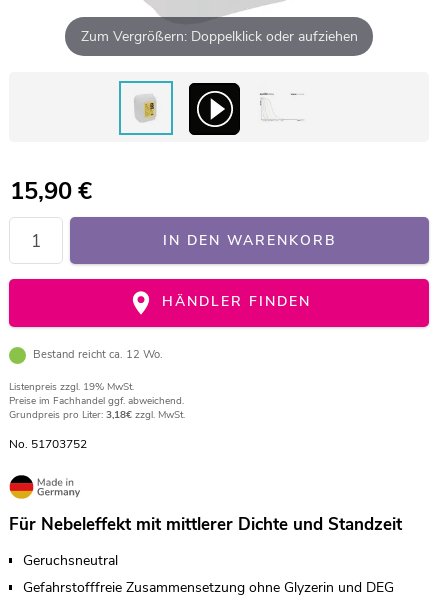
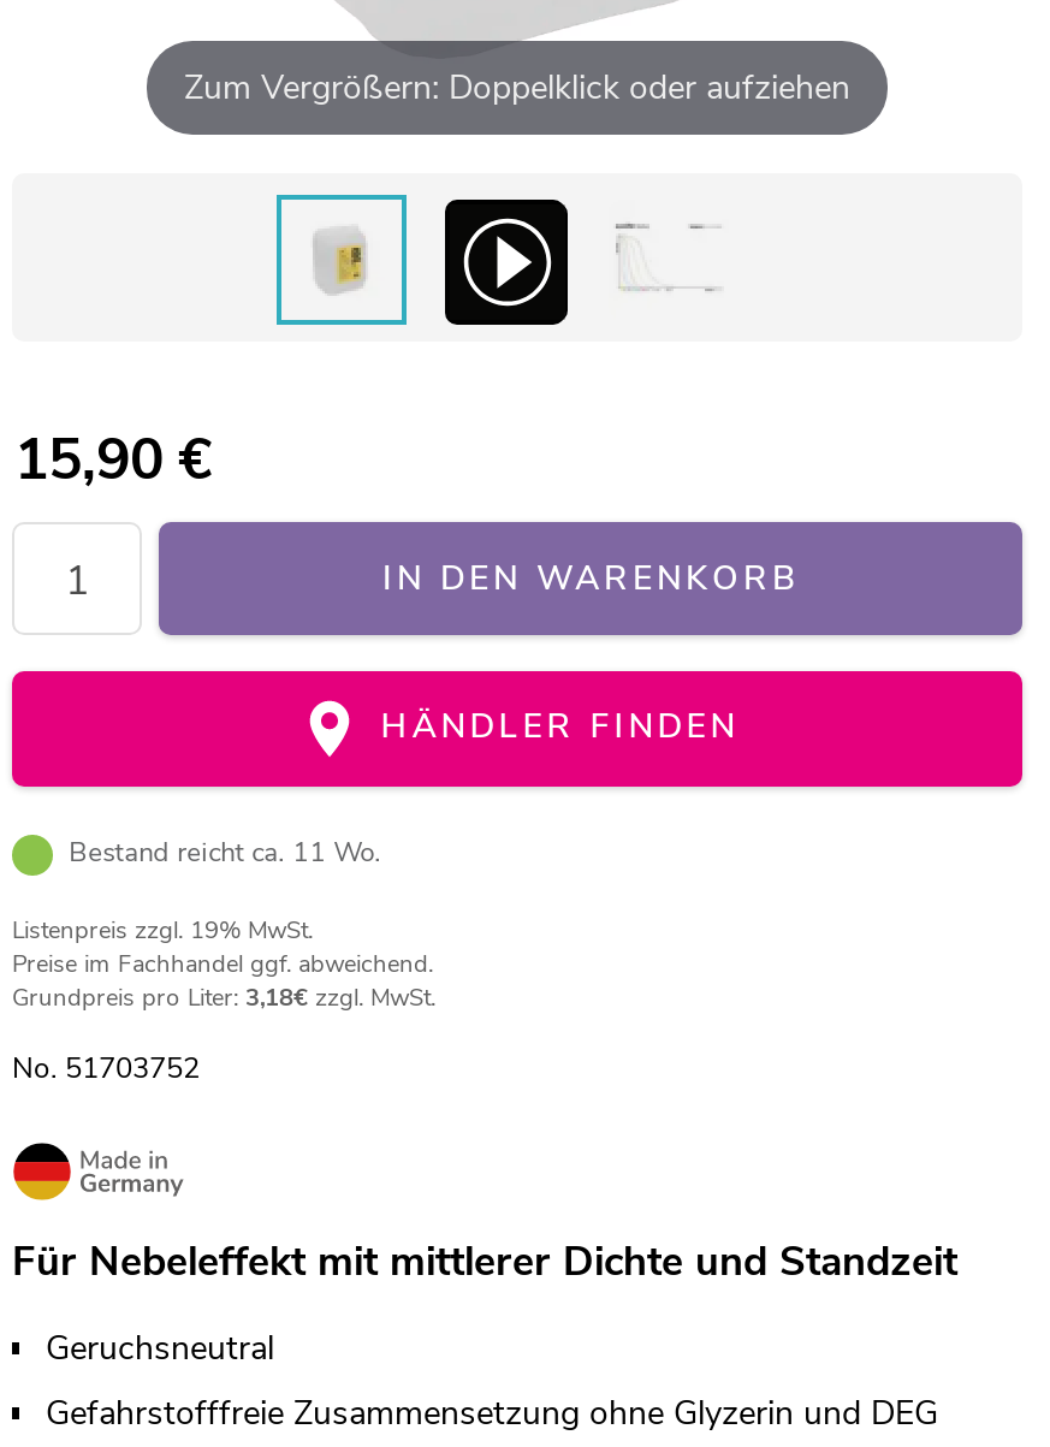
- Bestand reicht ca. 12 Wo.
+ Bestand reicht ca. 11 Wo.
